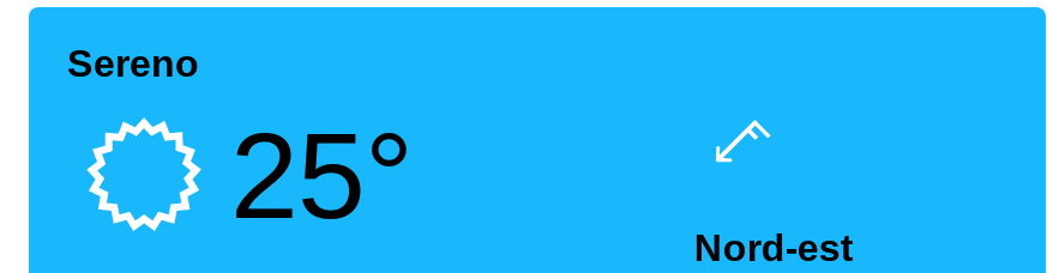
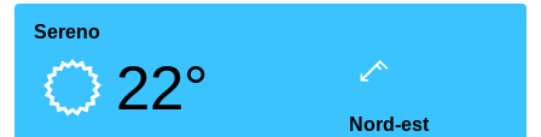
- 25°
+ 22°
